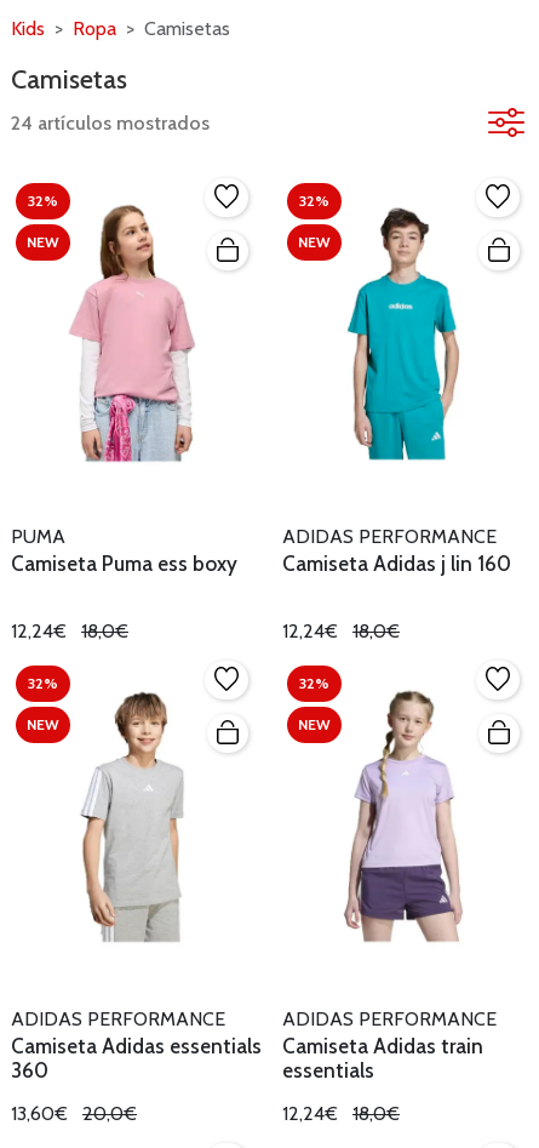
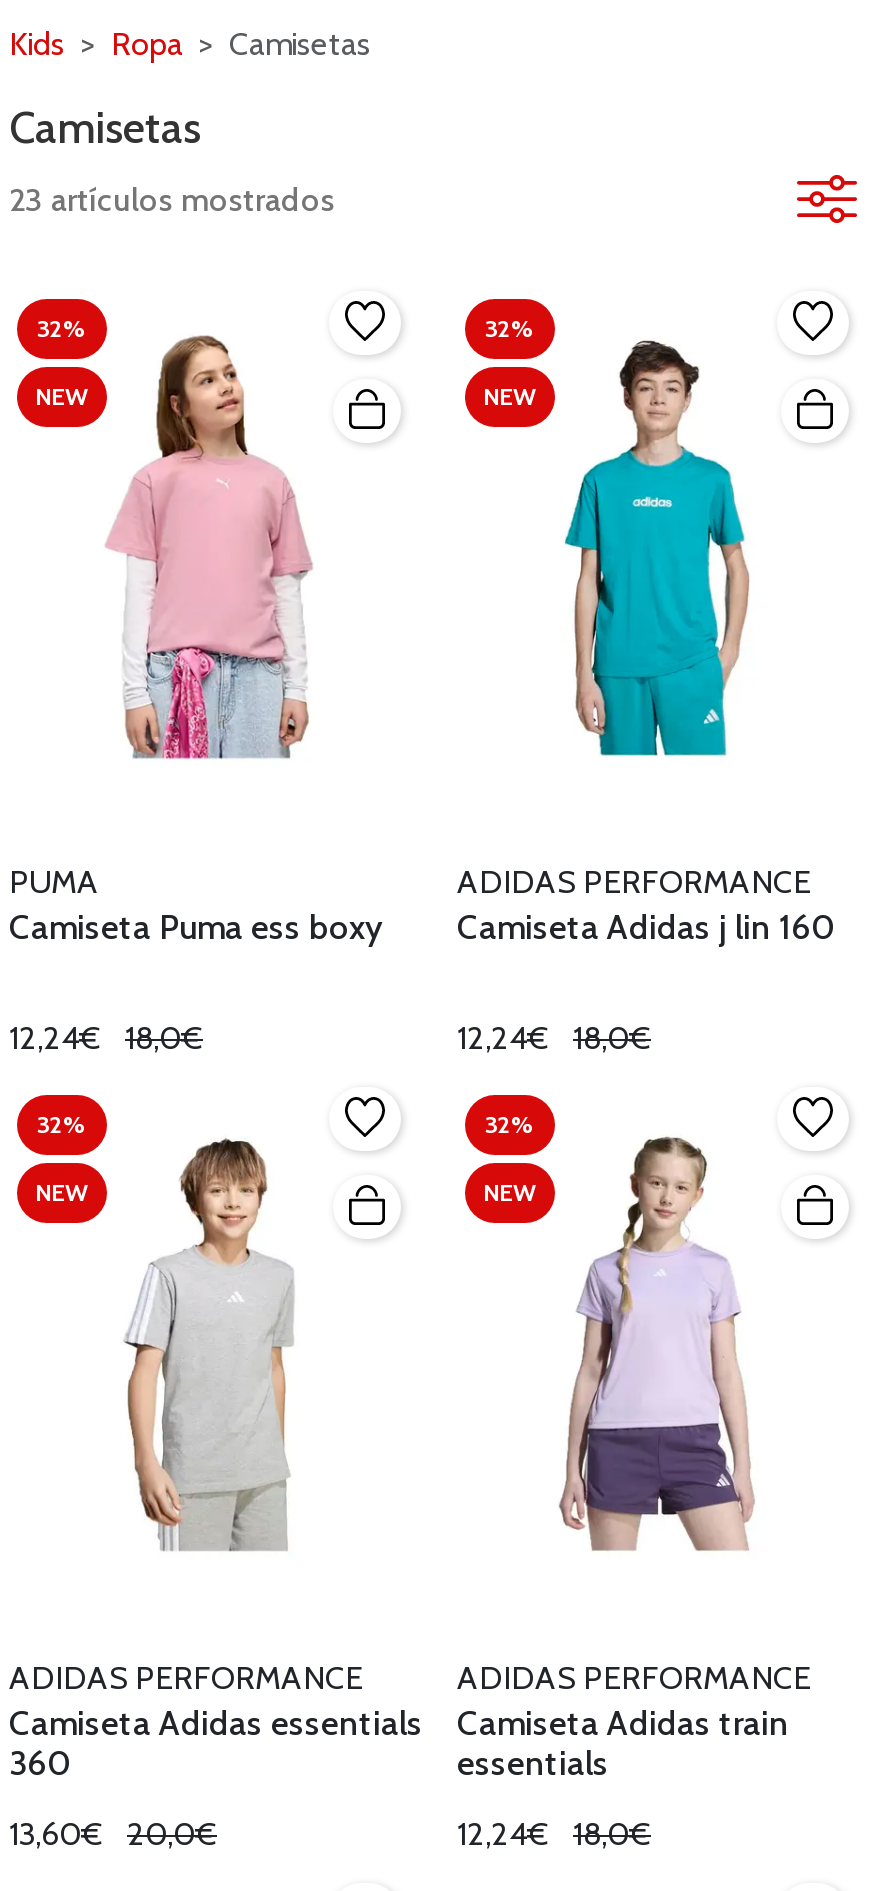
- 24 artículos mostrados
+ 23 artículos mostrados
